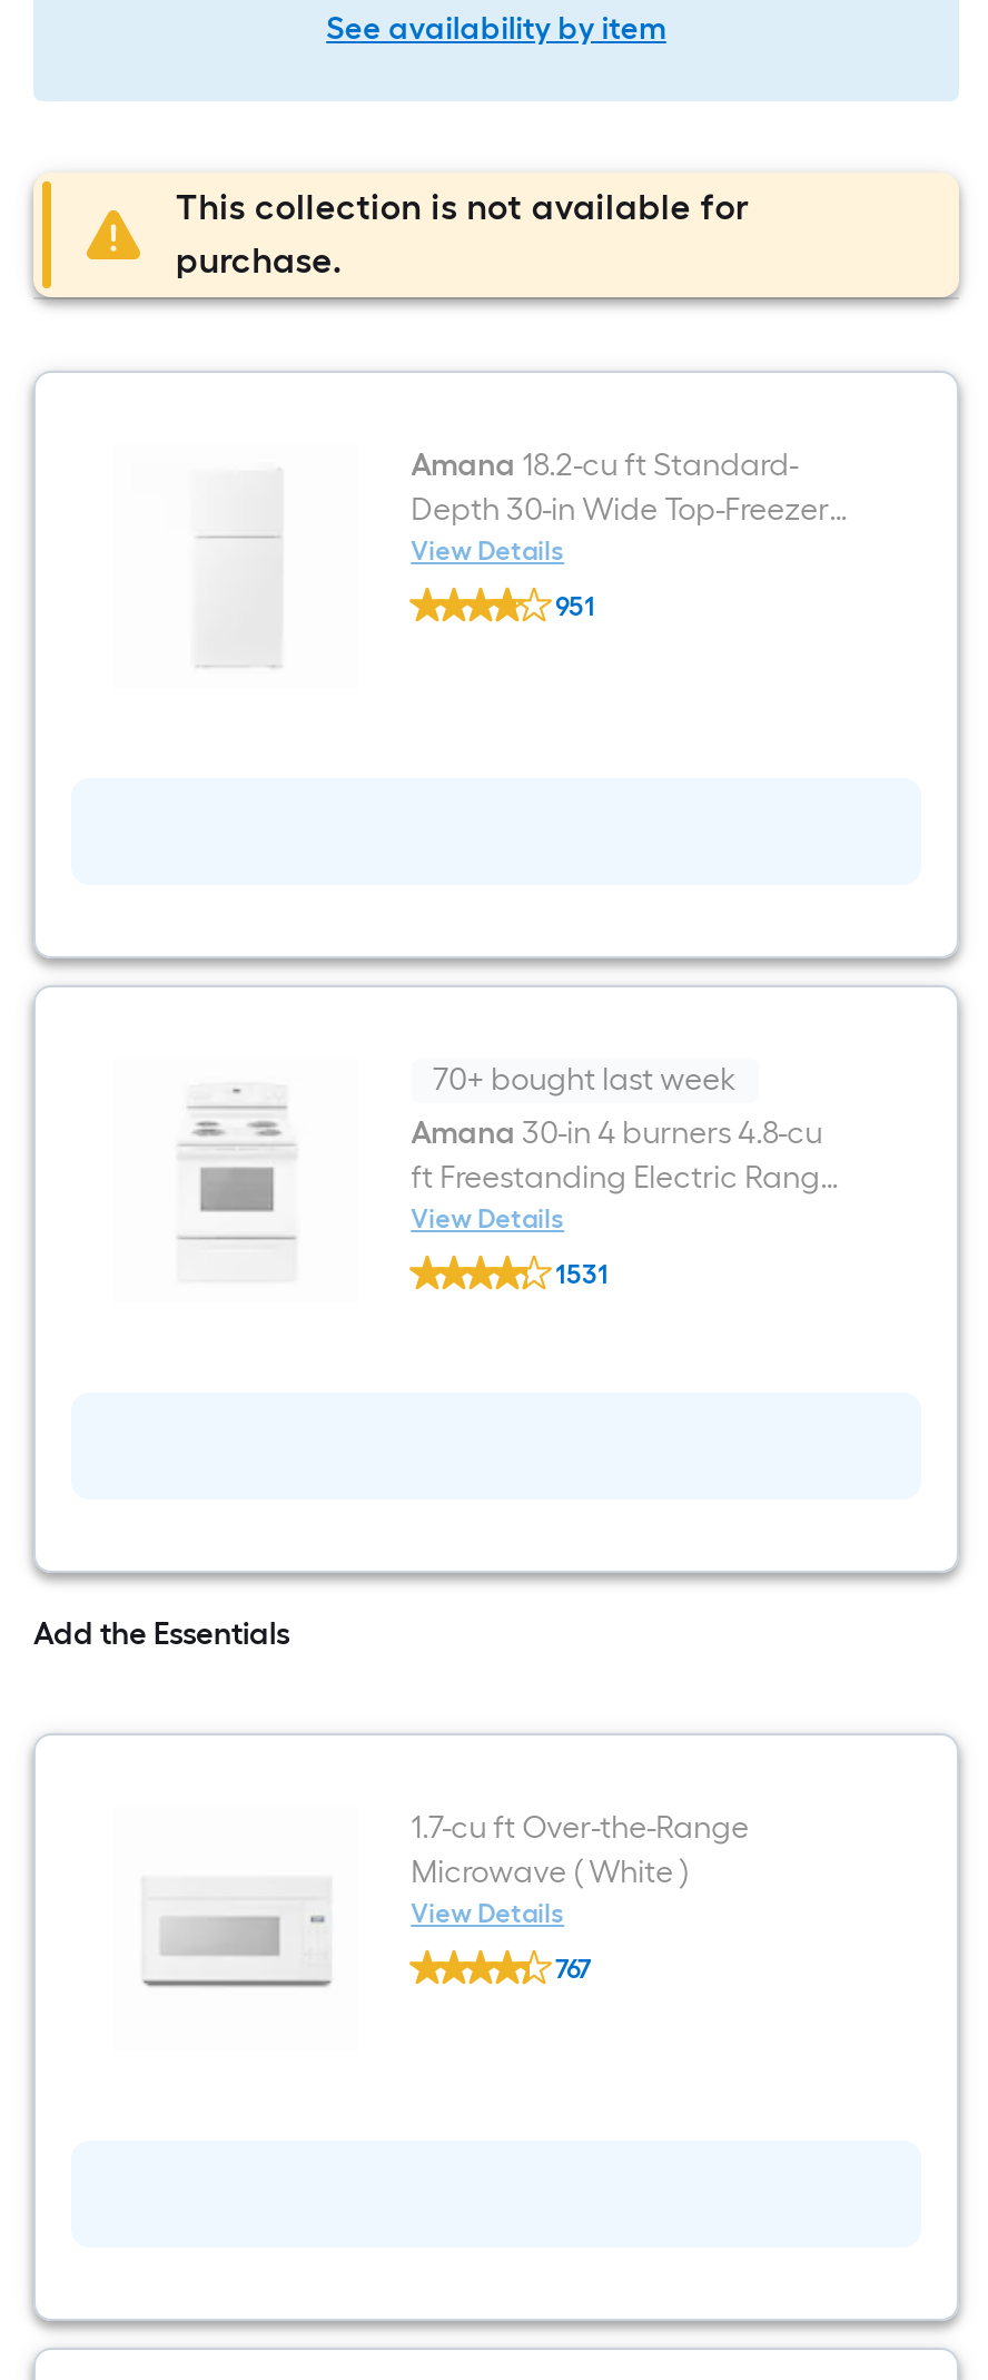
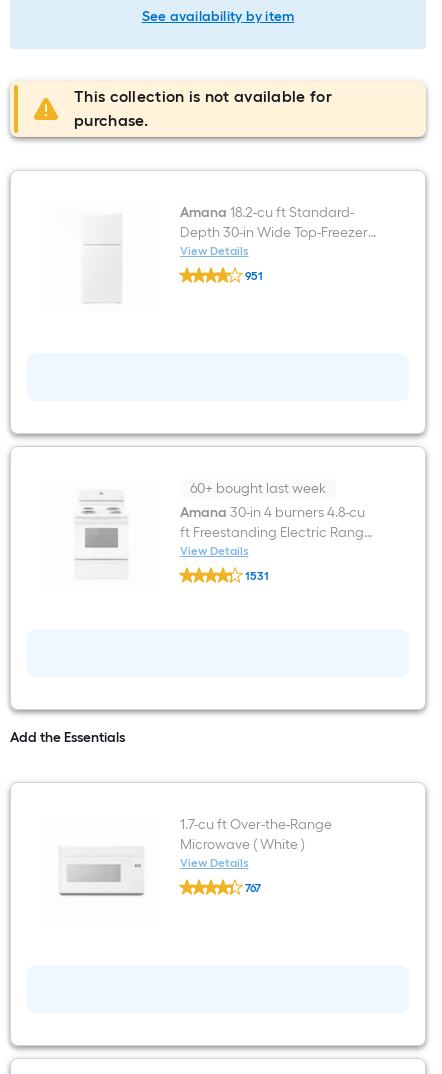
- 70+ bought last week
+ 60+ bought last week
